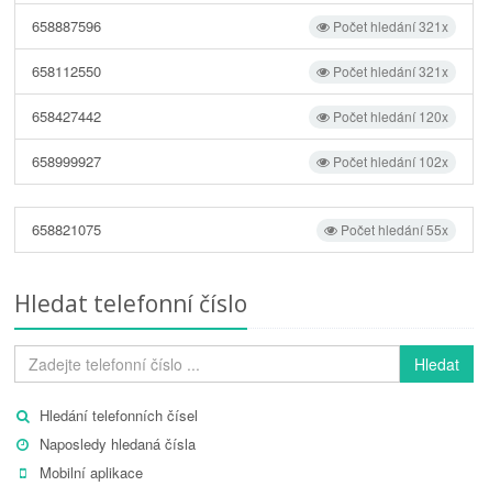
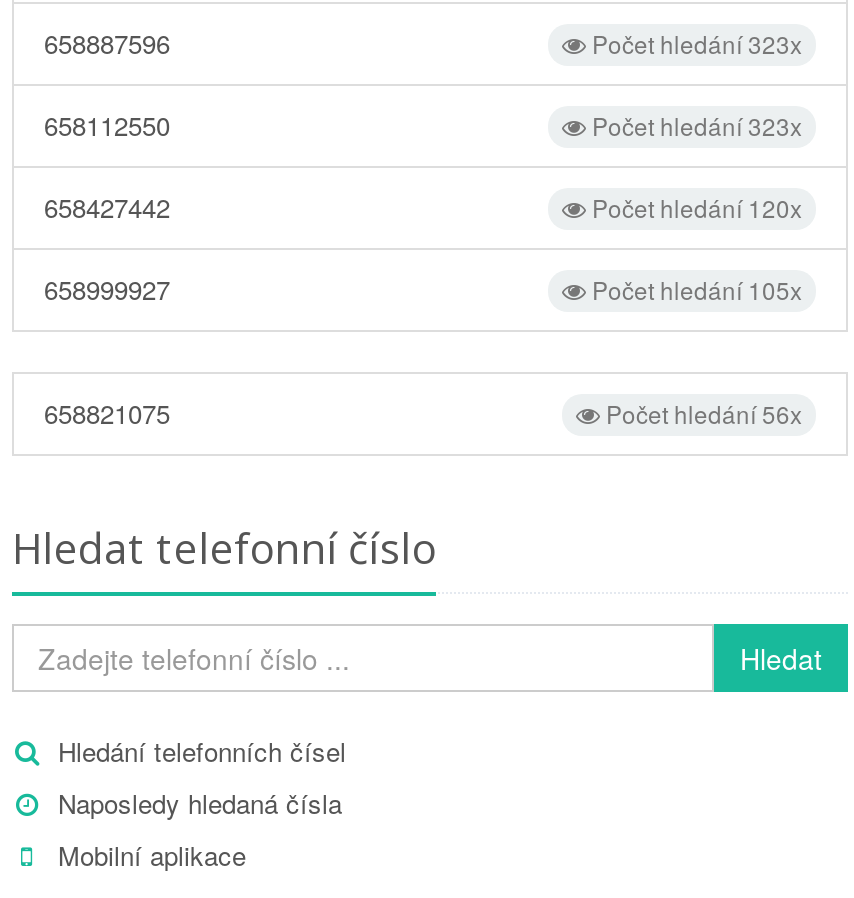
- Počet hledání 321x
+ Počet hledání 323x

- Počet hledání 321x
+ Počet hledání 323x

- Počet hledání 102x
+ Počet hledání 105x

- Počet hledání 55x
+ Počet hledání 56x
